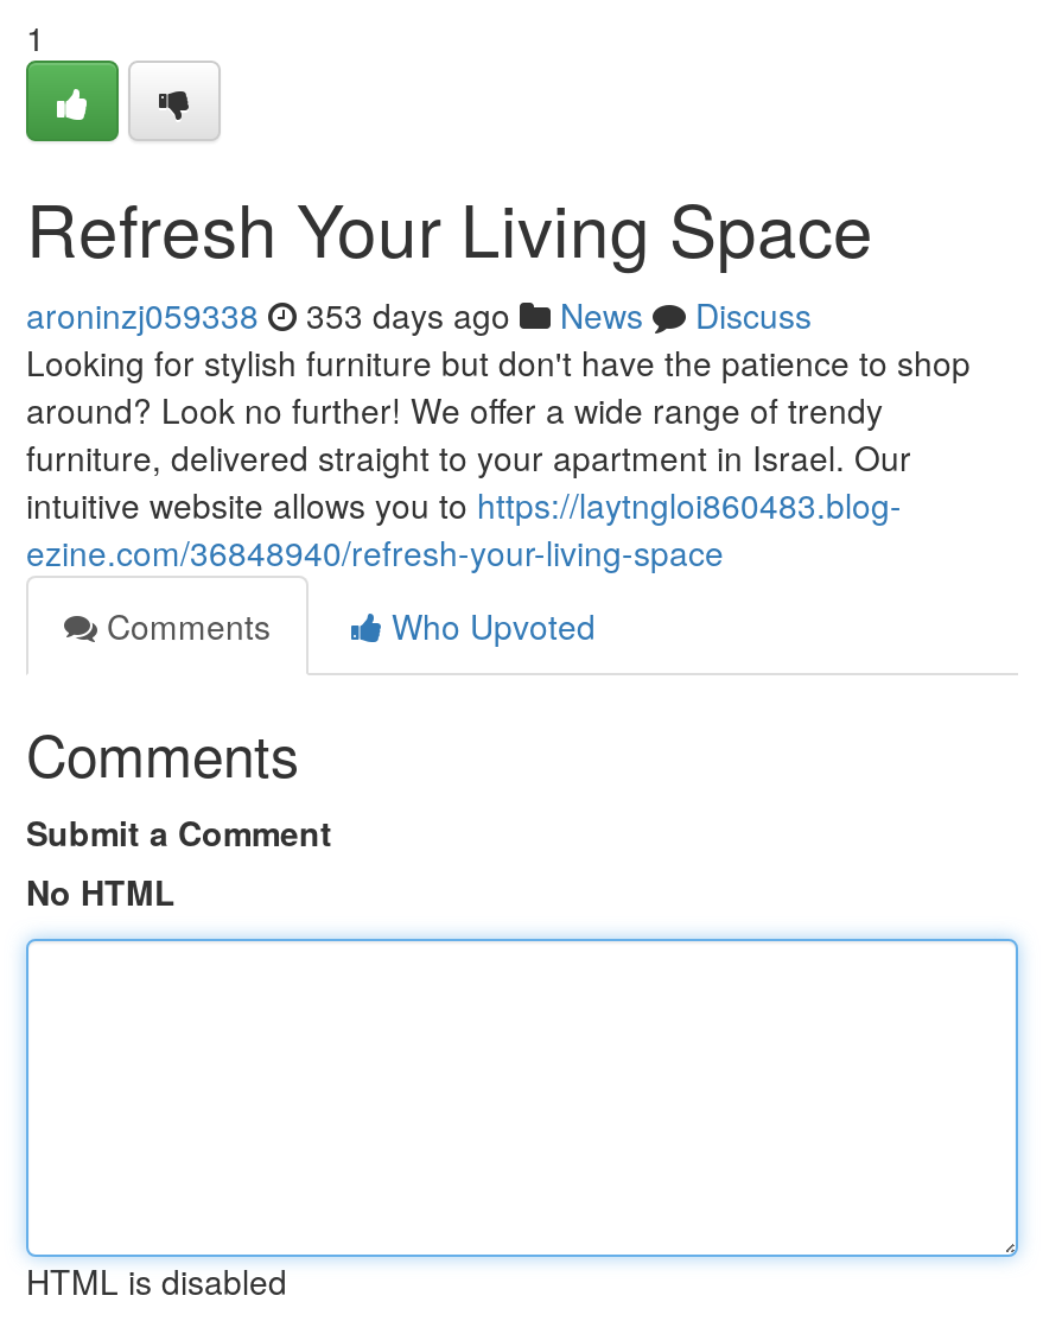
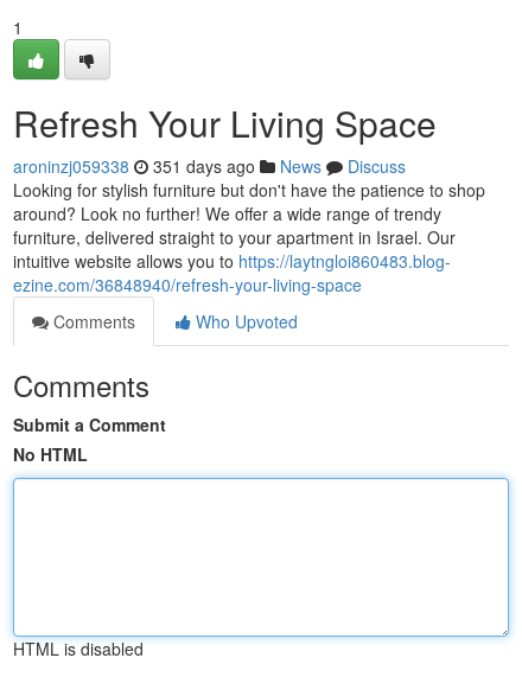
- aroninzj059338 353 days ago News Discuss
+ aroninzj059338 351 days ago News Discuss
